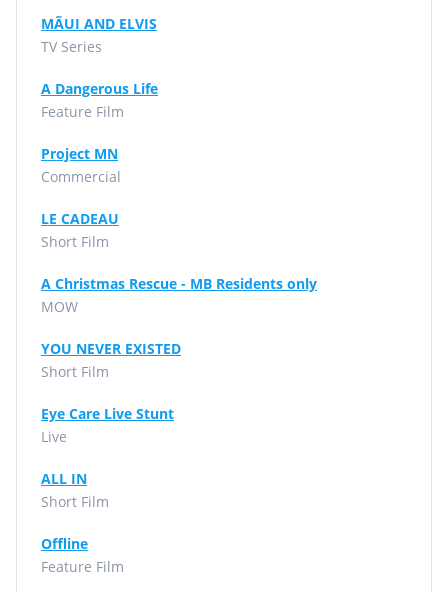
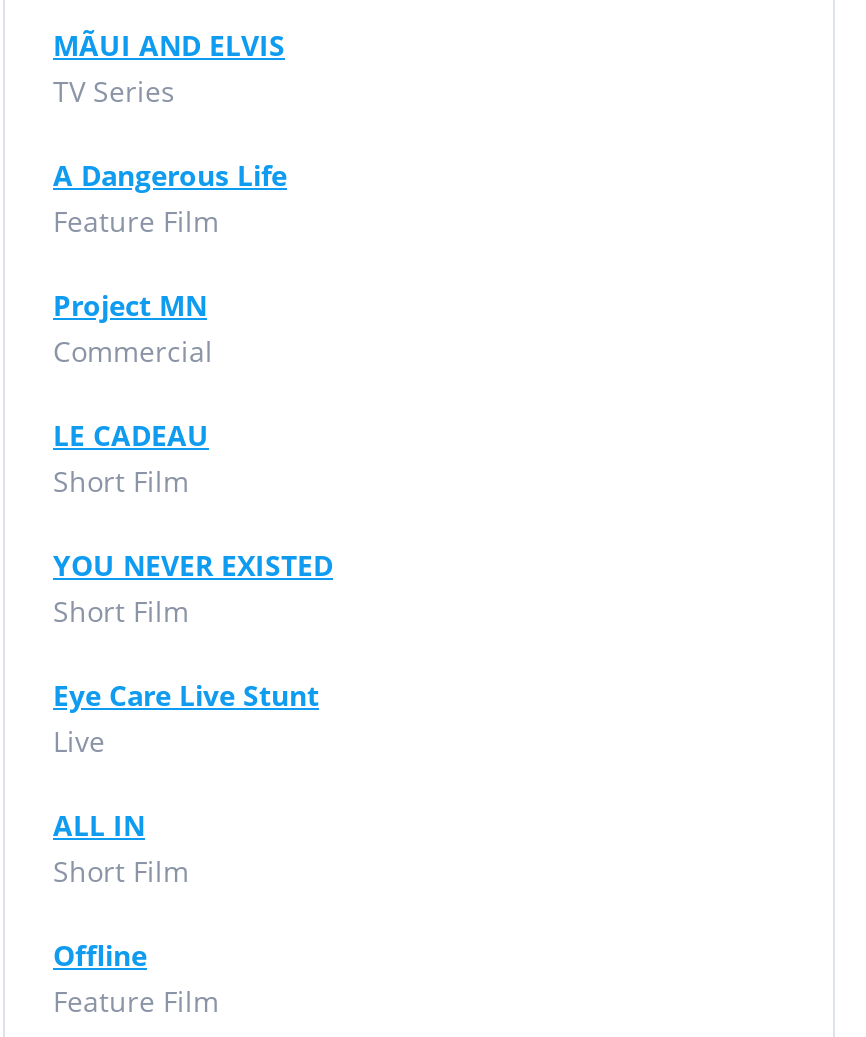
- A Christmas Rescue - MB Residents only
- MOW
